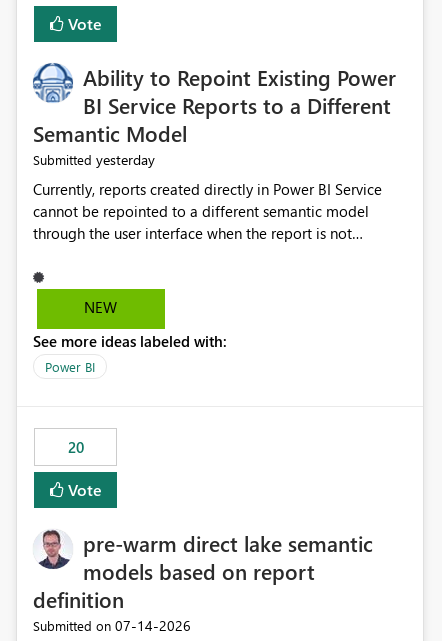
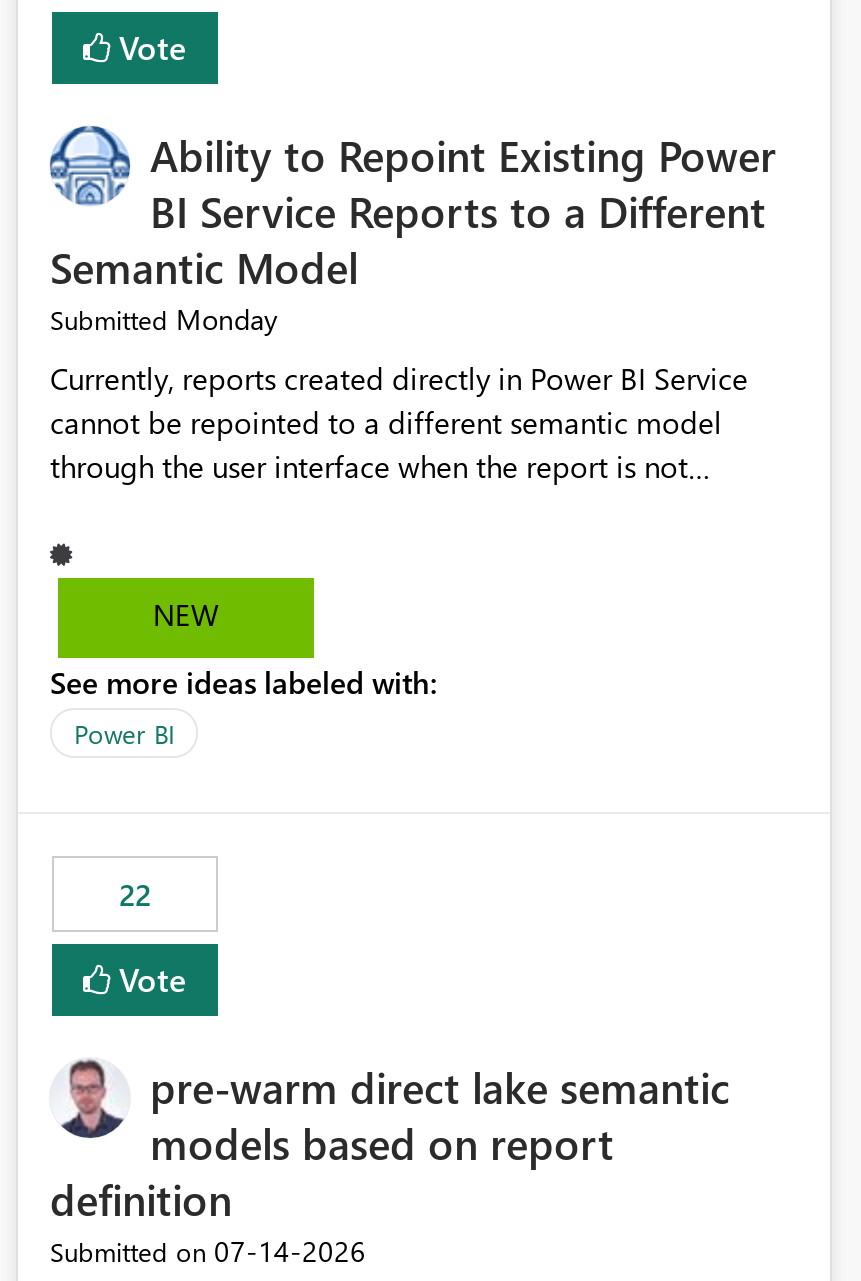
- Submitted yesterday
+ Submitted Monday

- 20
+ 22
